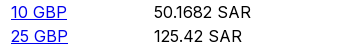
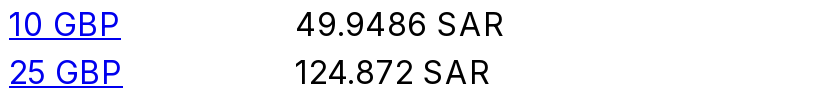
- 50.1682 SAR
+ 49.9486 SAR

- 125.42 SAR
+ 124.872 SAR
